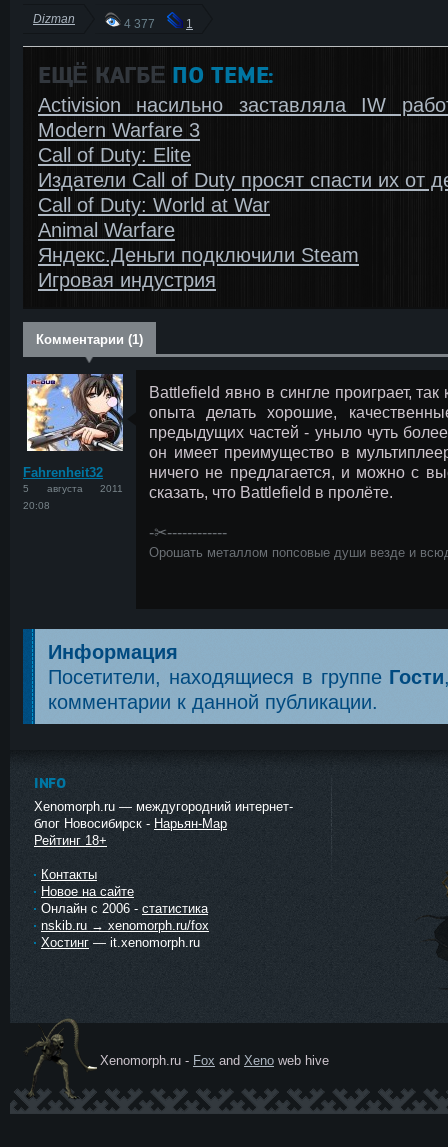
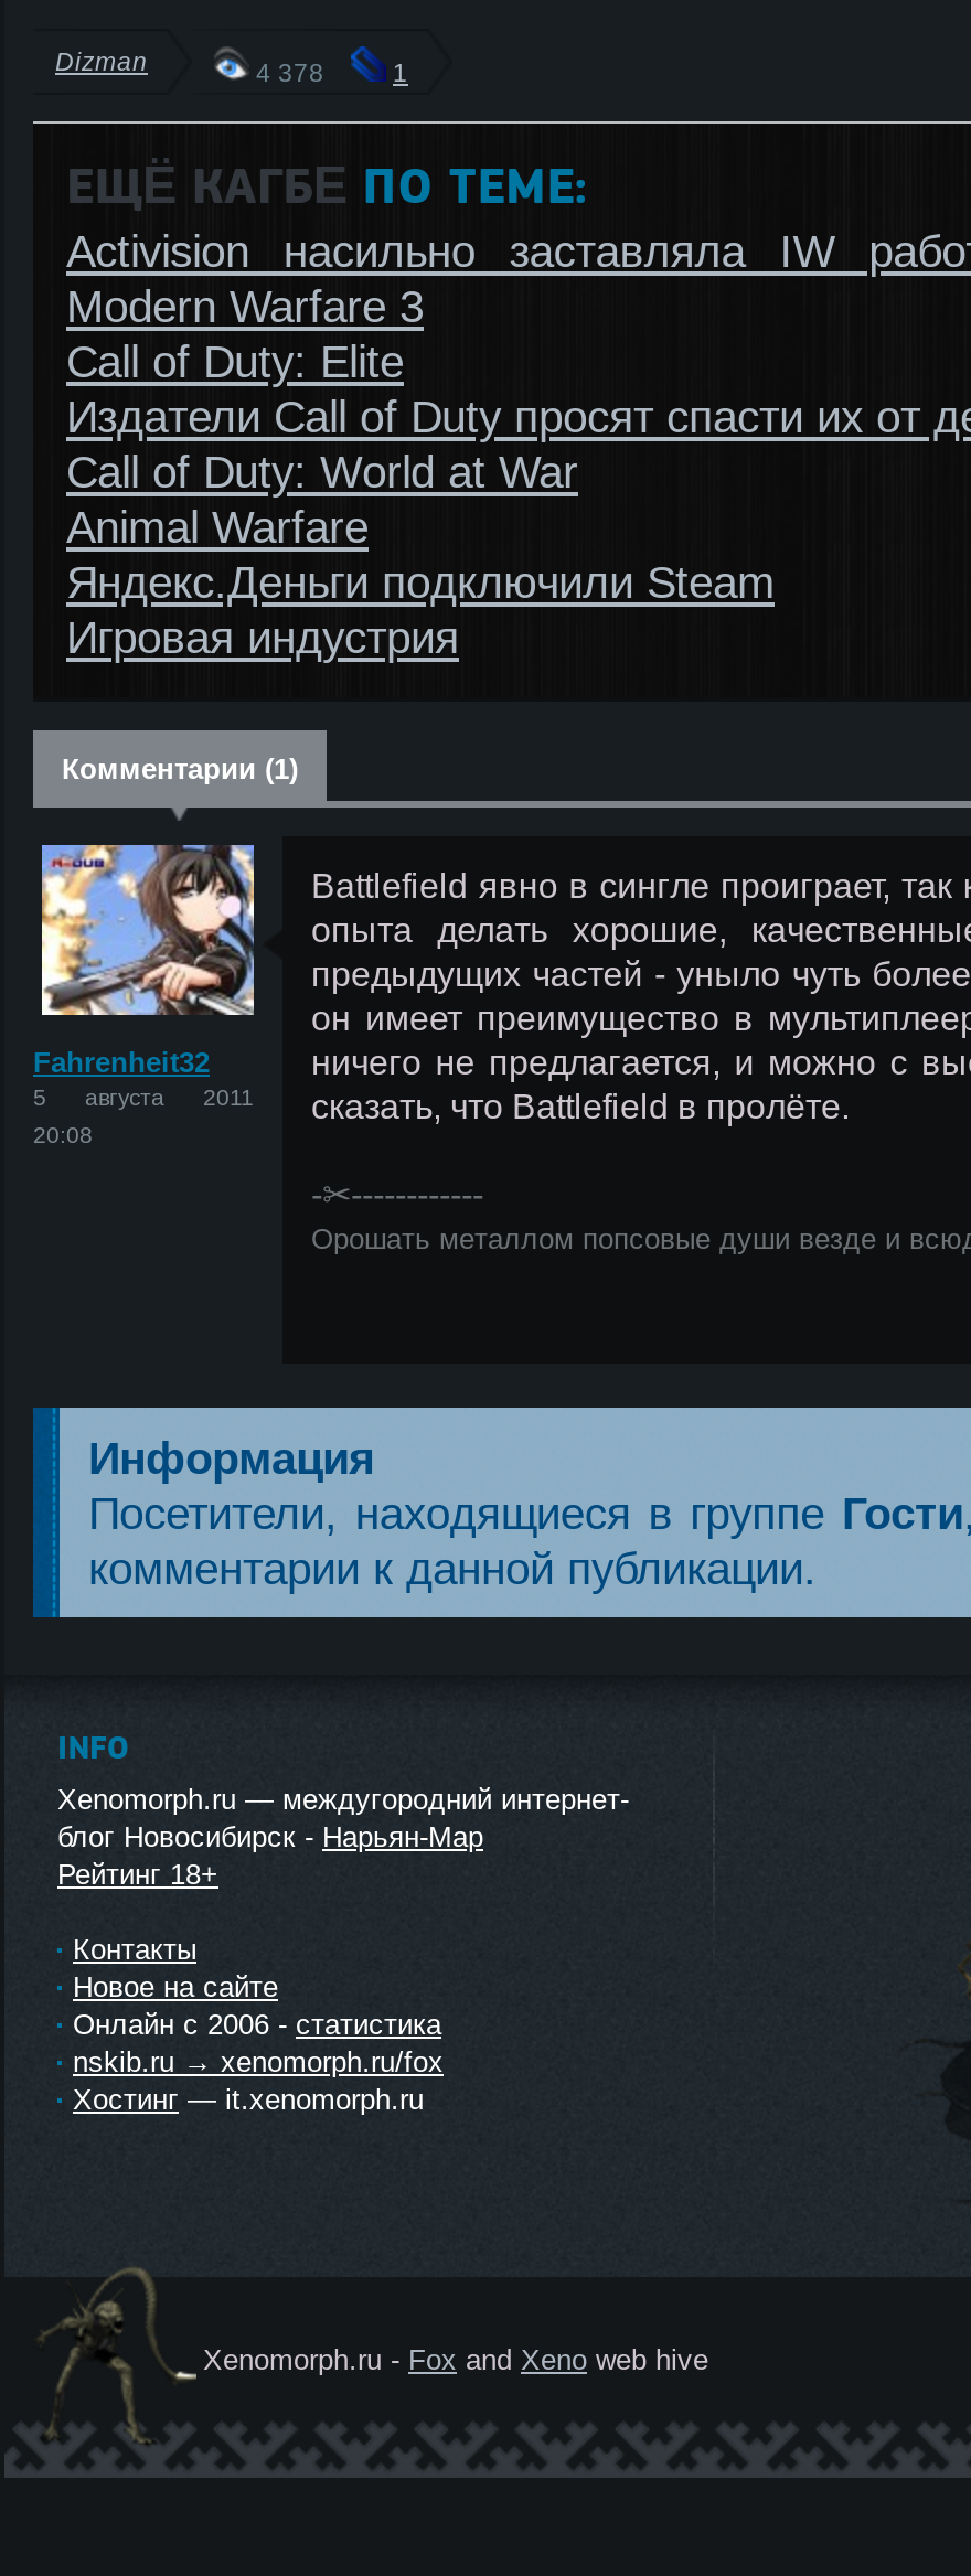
- 4 377 1
+ 4 378 1
